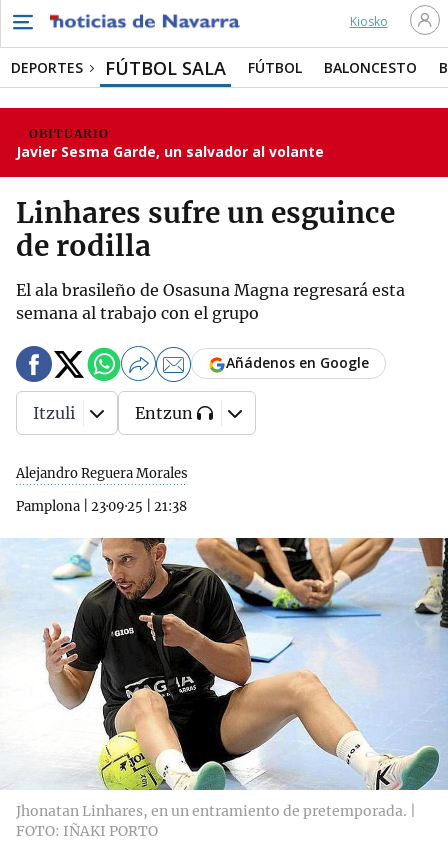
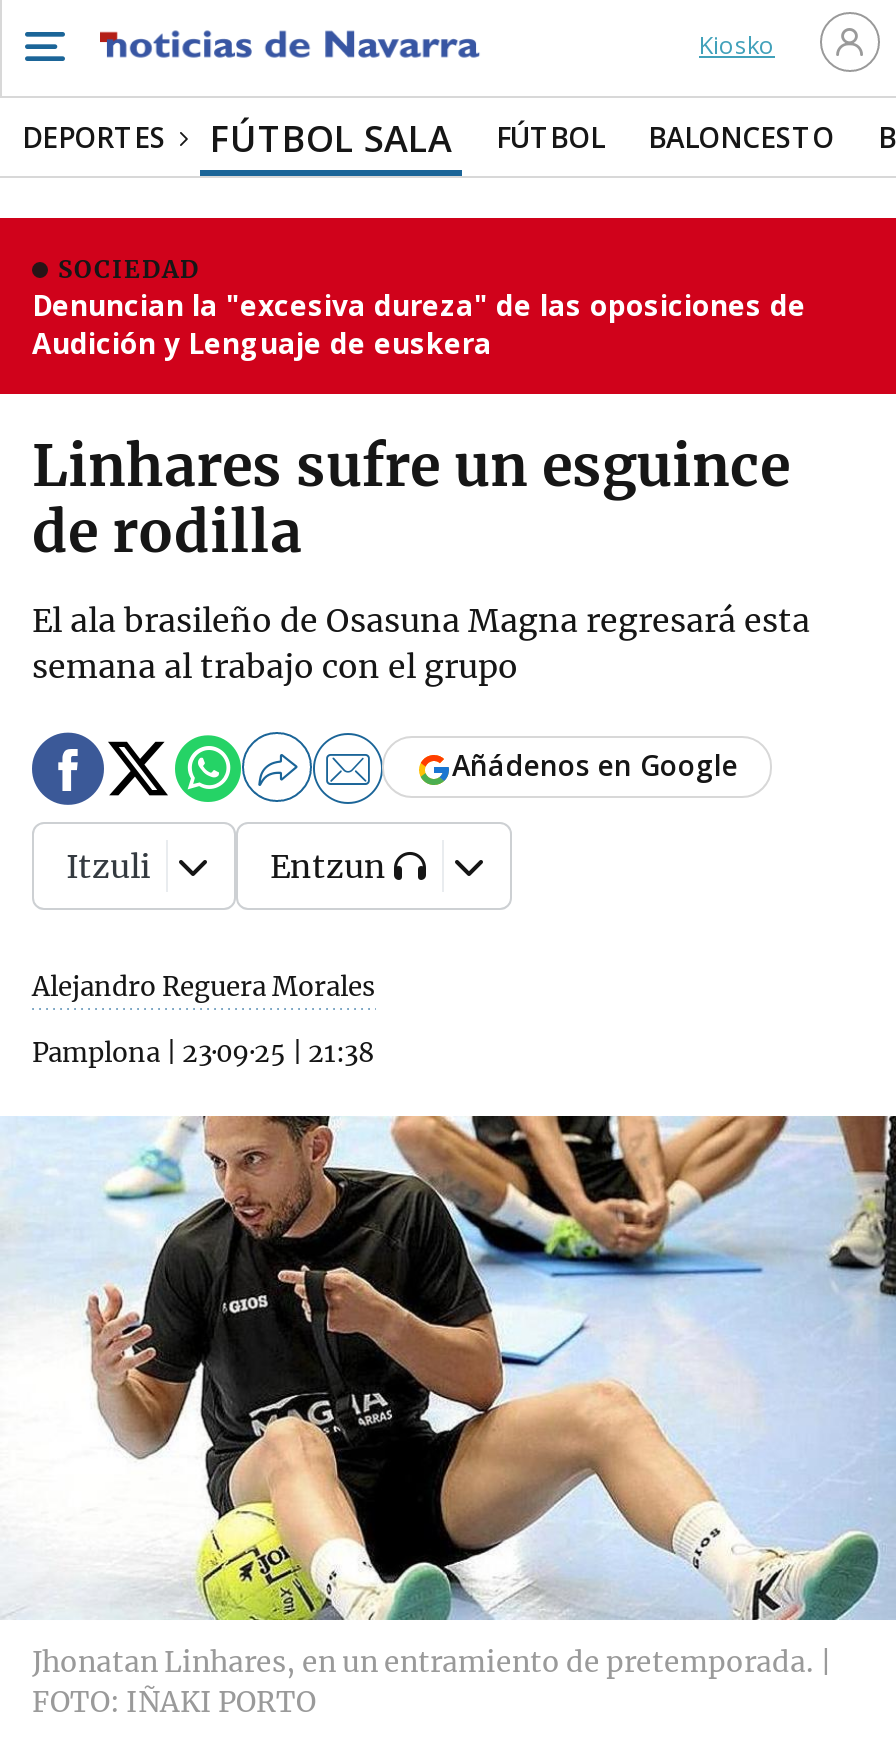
- OBITUARIO
- Javier Sesma Garde, un salvador al volante
+ SOCIEDAD
+ Denuncian la "excesiva dureza" de las oposiciones de
+ Audición y Lenguaje de euskera
